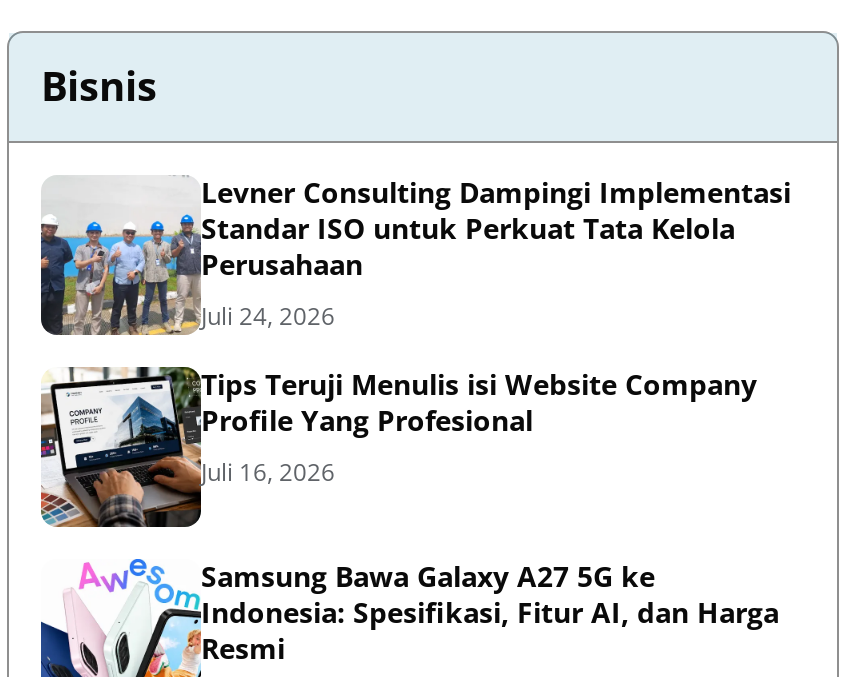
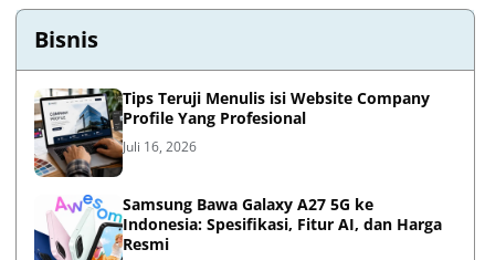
- [image]
- Levner Consulting Dampingi Implementasi
- Standar ISO untuk Perkuat Tata Kelola
- Perusahaan
- Juli 24, 2026
